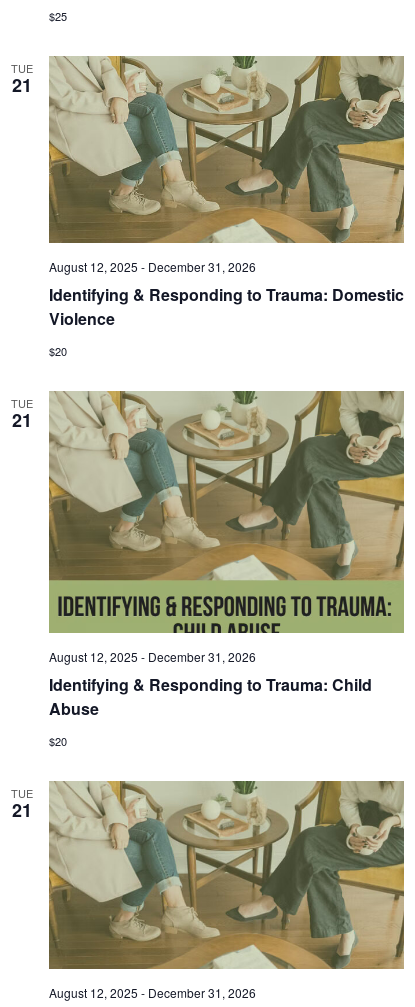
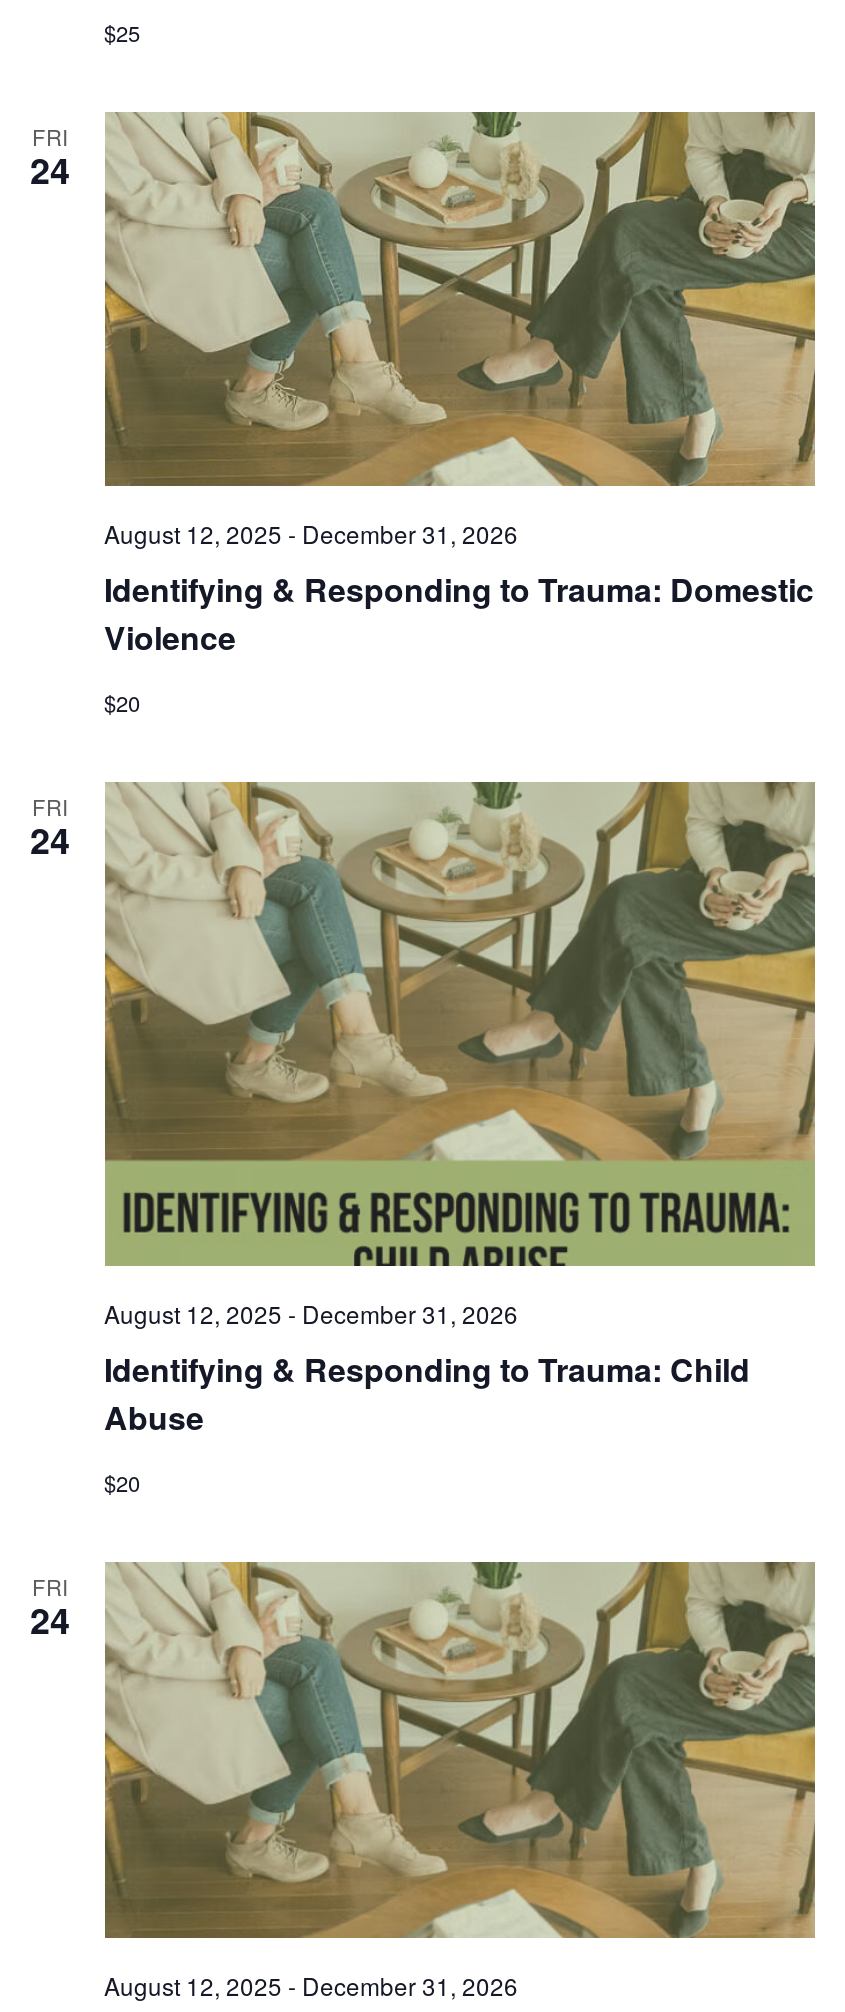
- TUE
- 21
+ FRI
+ 24

- TUE
- 21
+ FRI
+ 24

- TUE
- 21
+ FRI
+ 24
